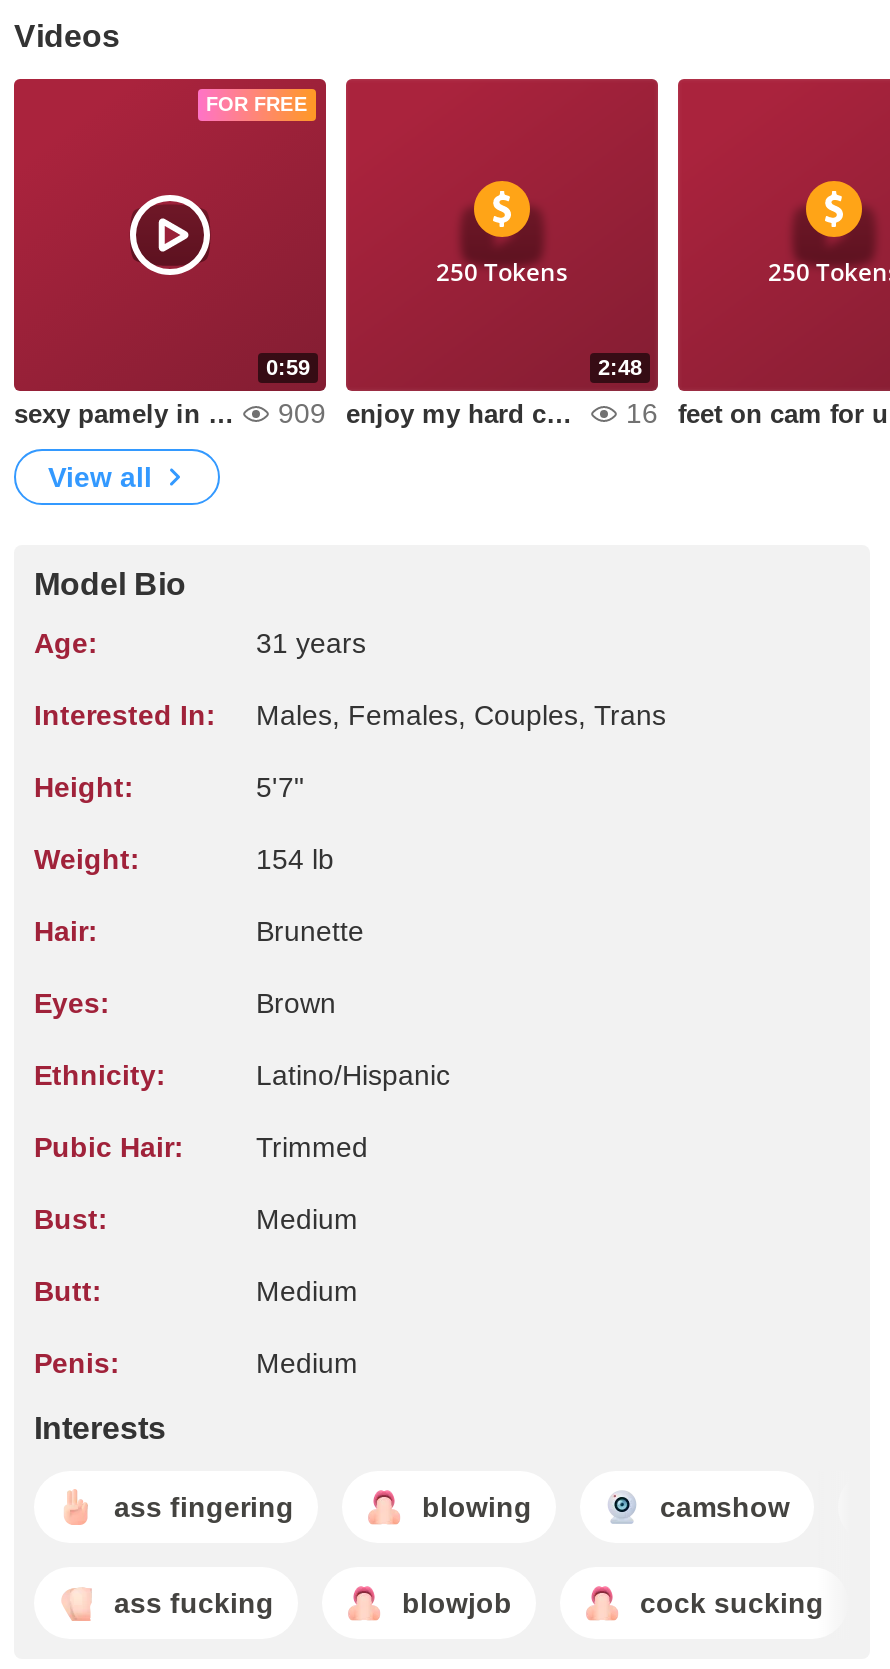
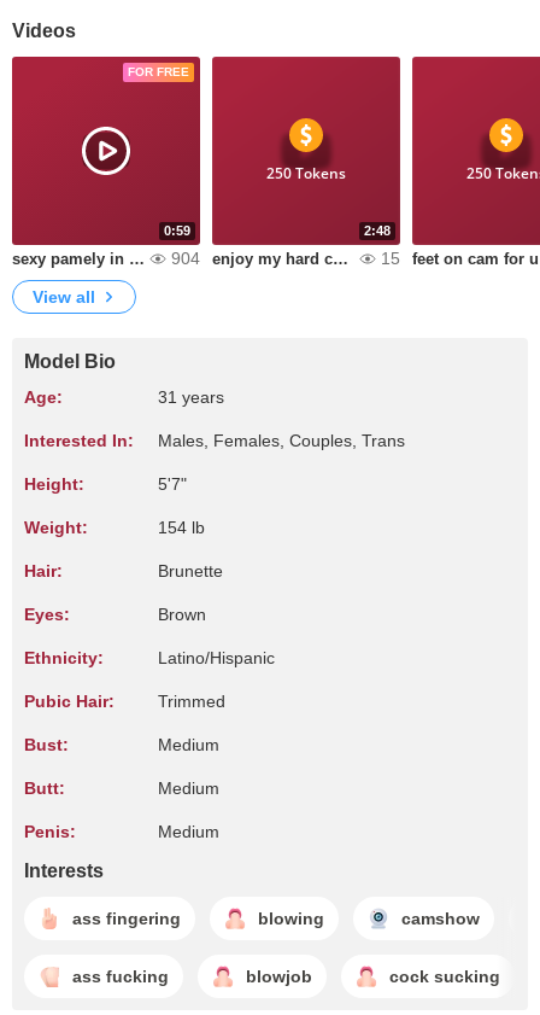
- 909
+ 904

- 16
+ 15
